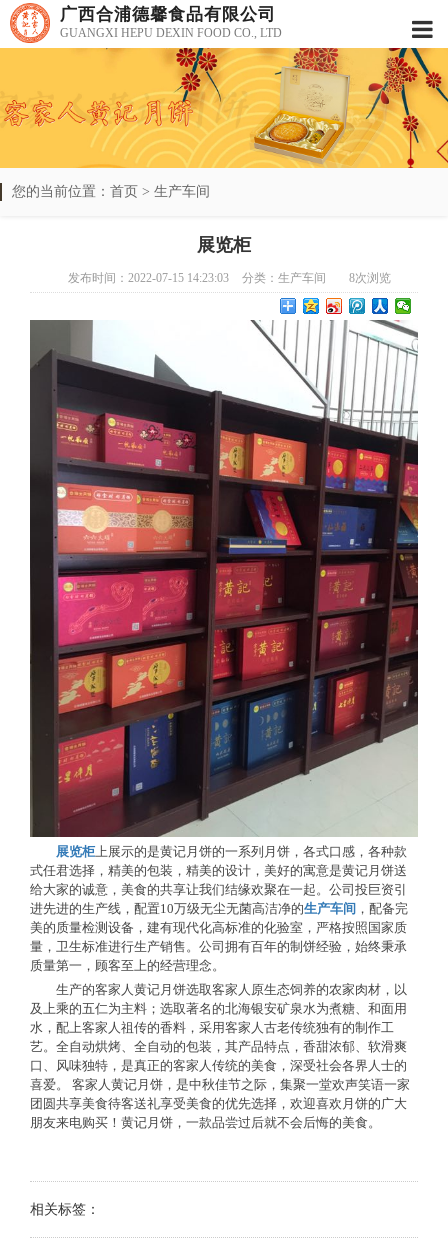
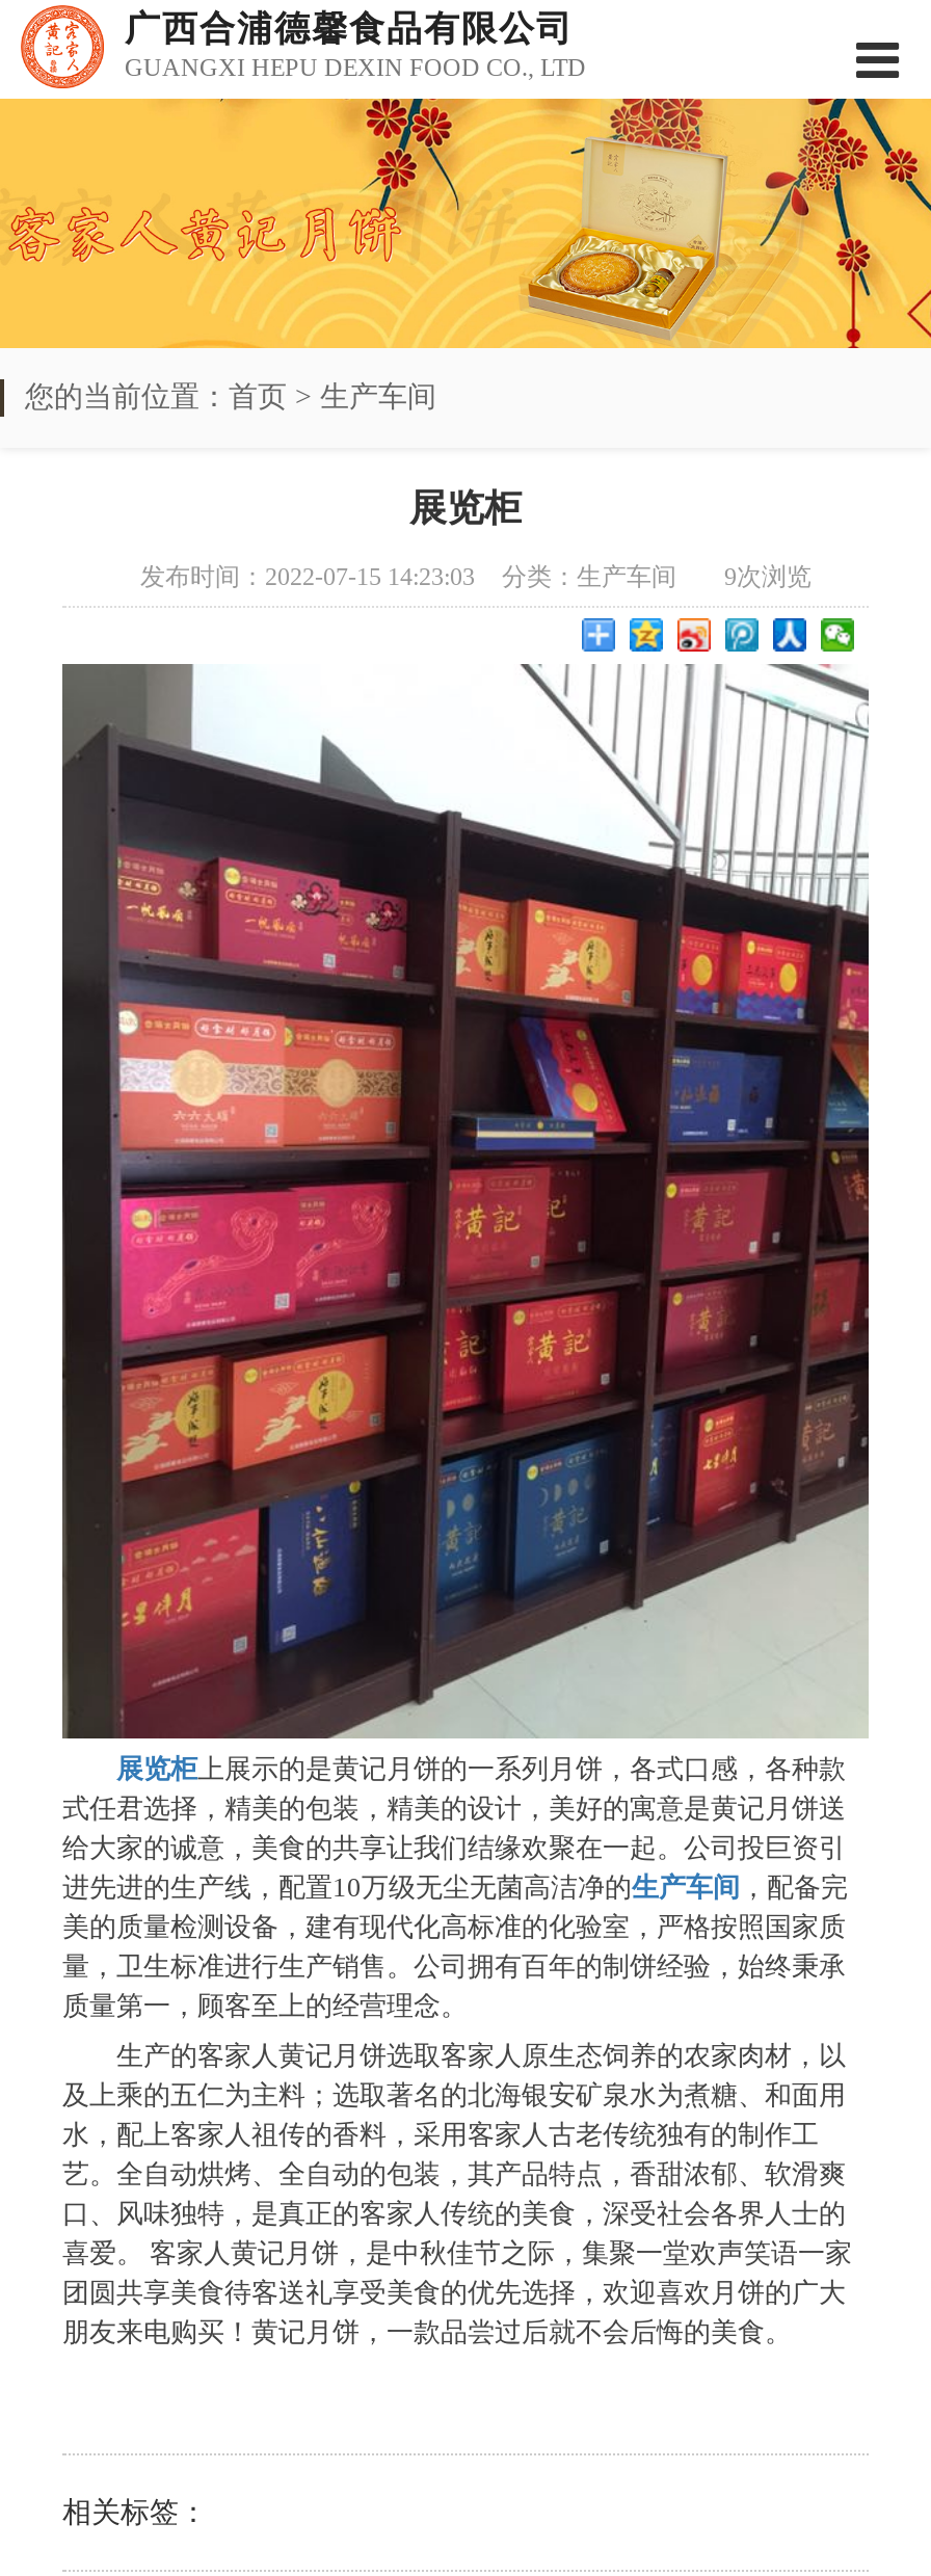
- 发布时间：2022-07-15 14:23:03 分类：生产车间 8次浏览
+ 发布时间：2022-07-15 14:23:03 分类：生产车间 9次浏览
